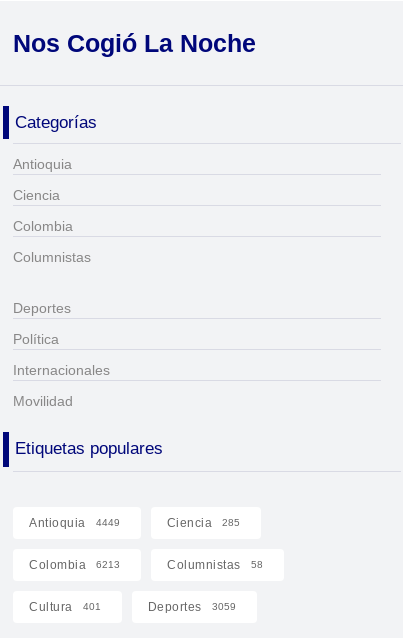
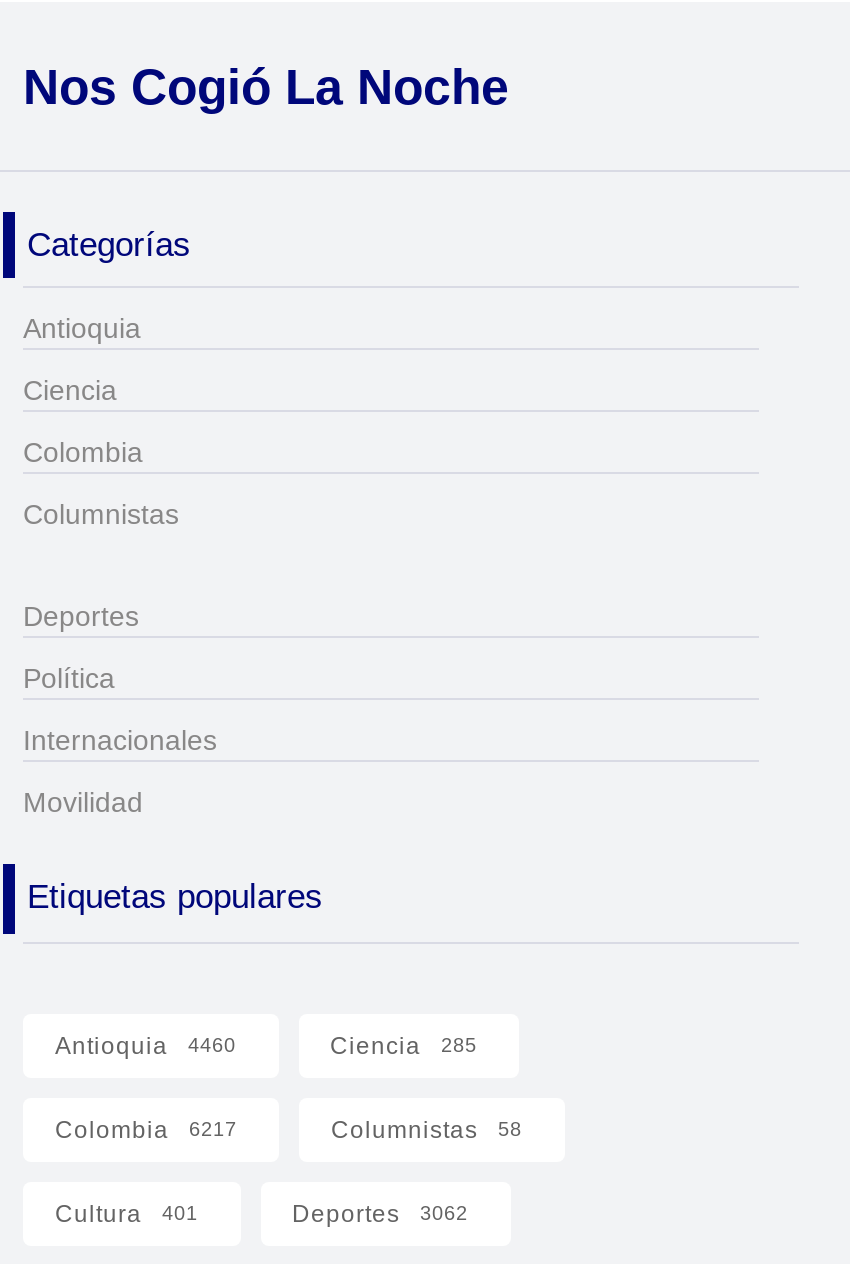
- Antioquia 4449
+ Antioquia 4460

- Colombia 6213
+ Colombia 6217

- Deportes 3059
+ Deportes 3062
